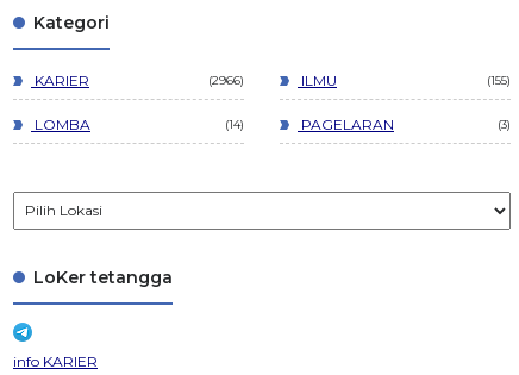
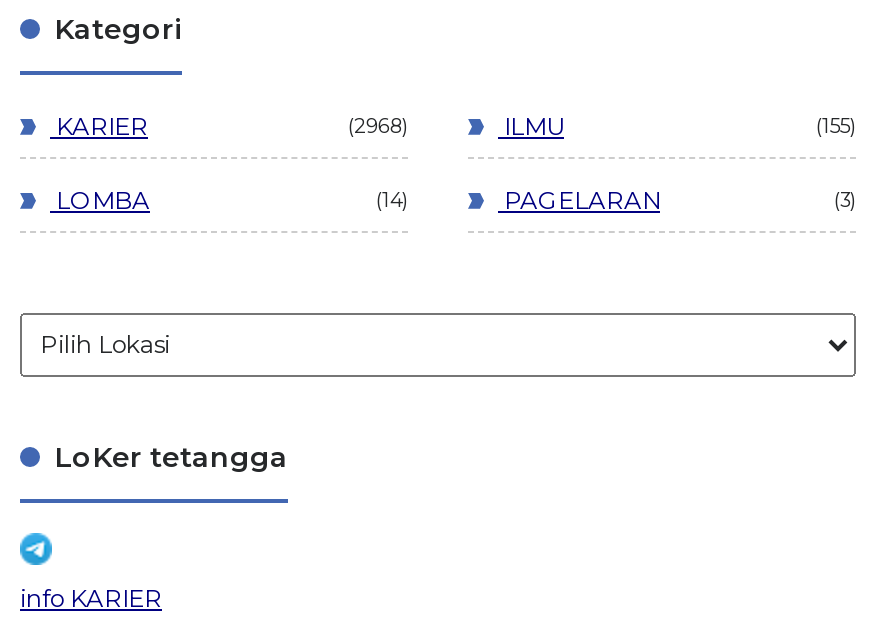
- 2966
+ 2968
